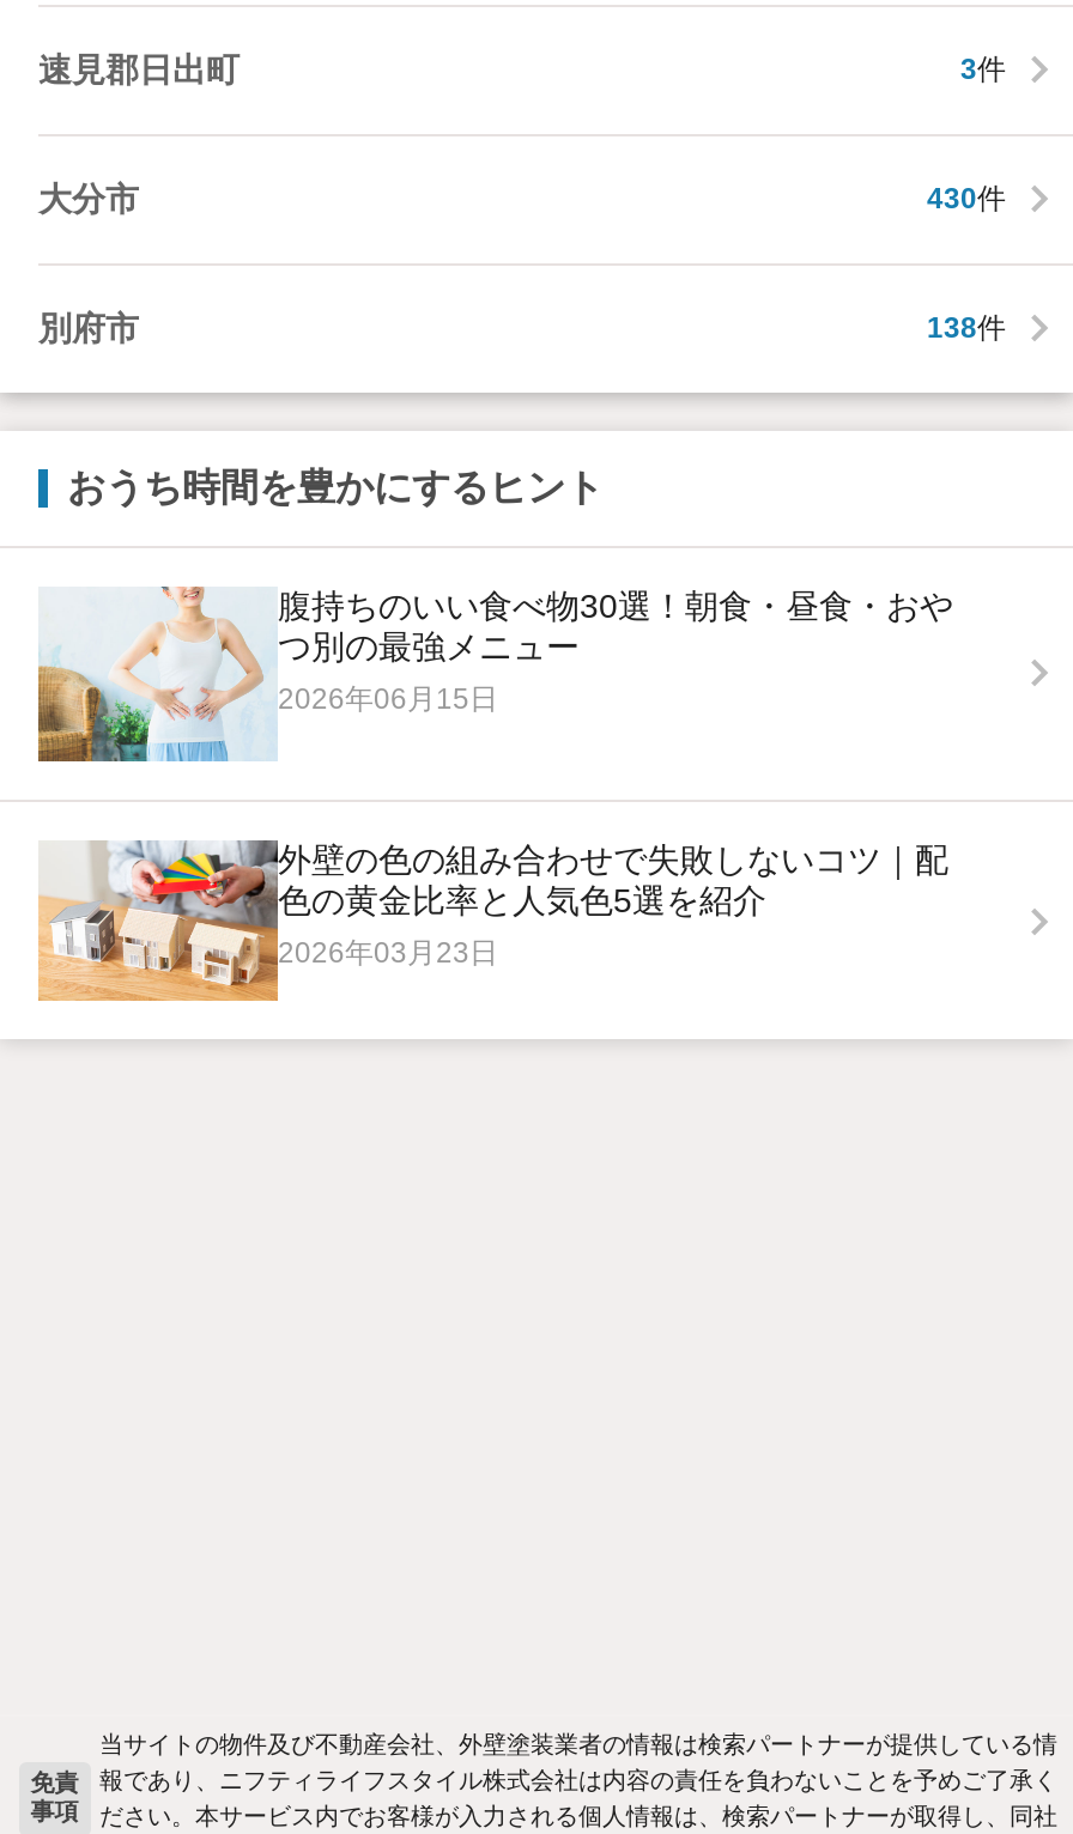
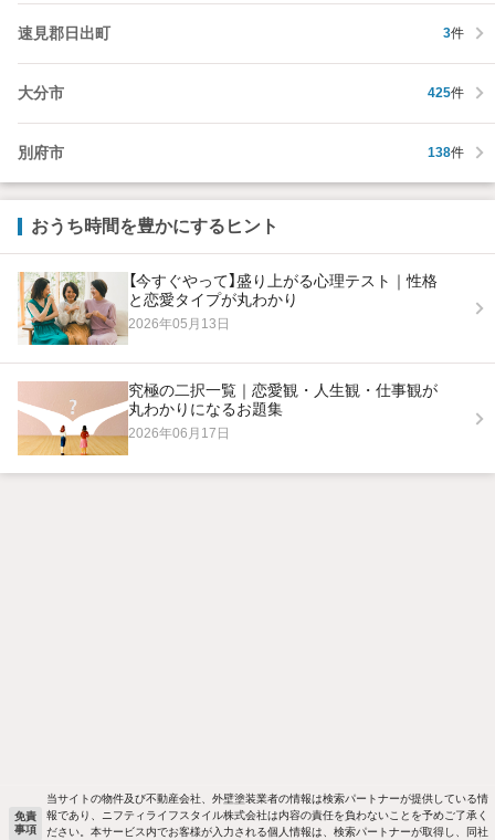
- 430件
+ 425件

- [image]
- 腹持ちのいい食べ物30選！朝食・昼食・おや
- つ別の最強メニュー
- 2026年06月15日
+ [image]
+ 【今すぐやって】盛り上がる心理テスト｜性格
+ と恋愛タイプが丸わかり
+ 2026年05月13日

- [image]
- 外壁の色の組み合わせで失敗しないコツ｜配
- 色の黄金比率と人気色5選を紹介
- 2026年03月23日
+ [image]
+ 究極の二択一覧｜恋愛観・人生観・仕事観が
+ 丸わかりになるお題集
+ 2026年06月17日
